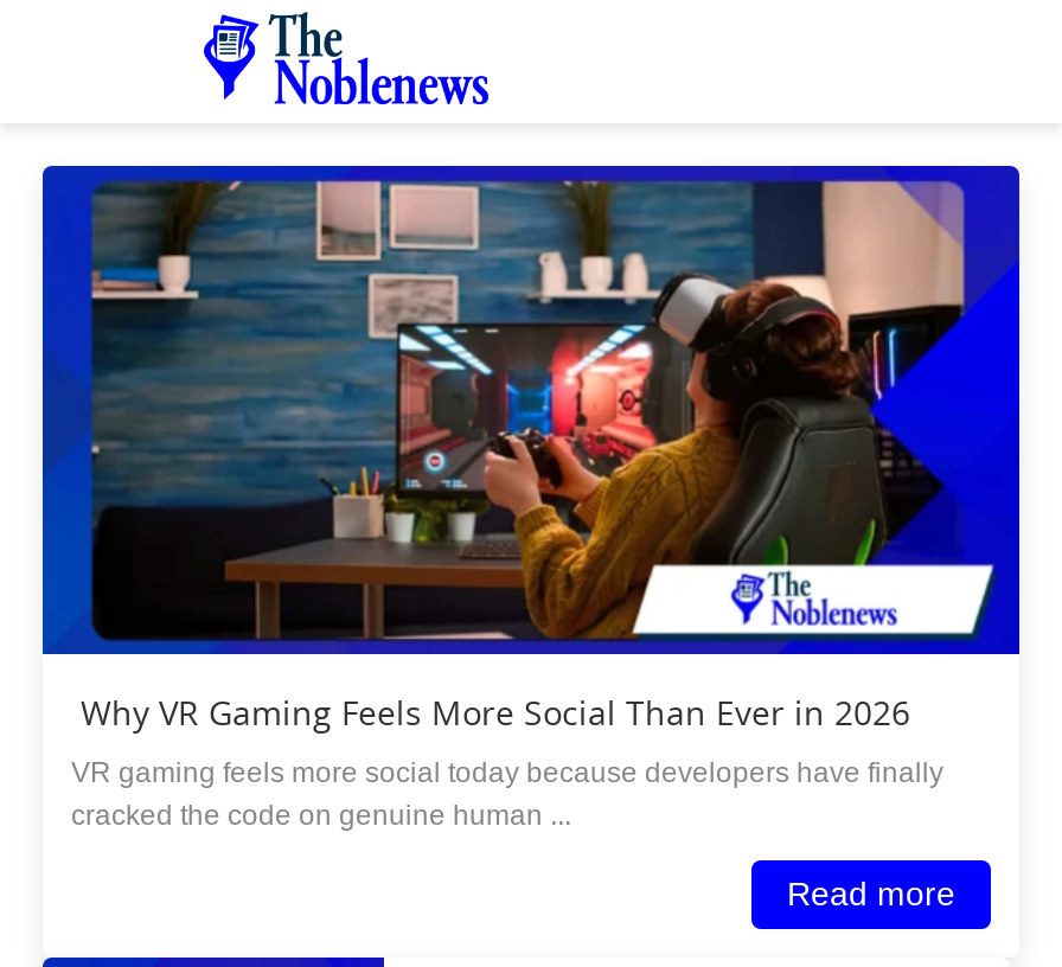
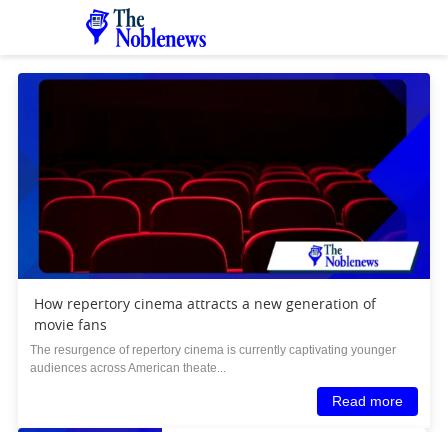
- [image]
- Why VR Gaming Feels More Social Than Ever in 2026
- VR gaming feels more social today because developers have finally
- cracked the code on genuine human ...
+ [image]
+ How repertory cinema attracts a new generation of
+ movie fans
+ The resurgence of repertory cinema is currently captivating younger
+ audiences across American theate...
